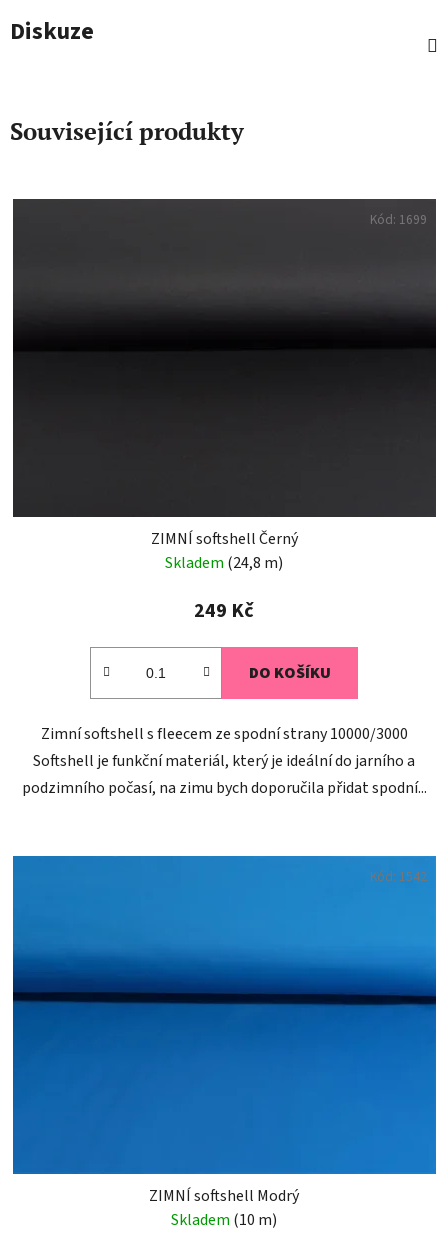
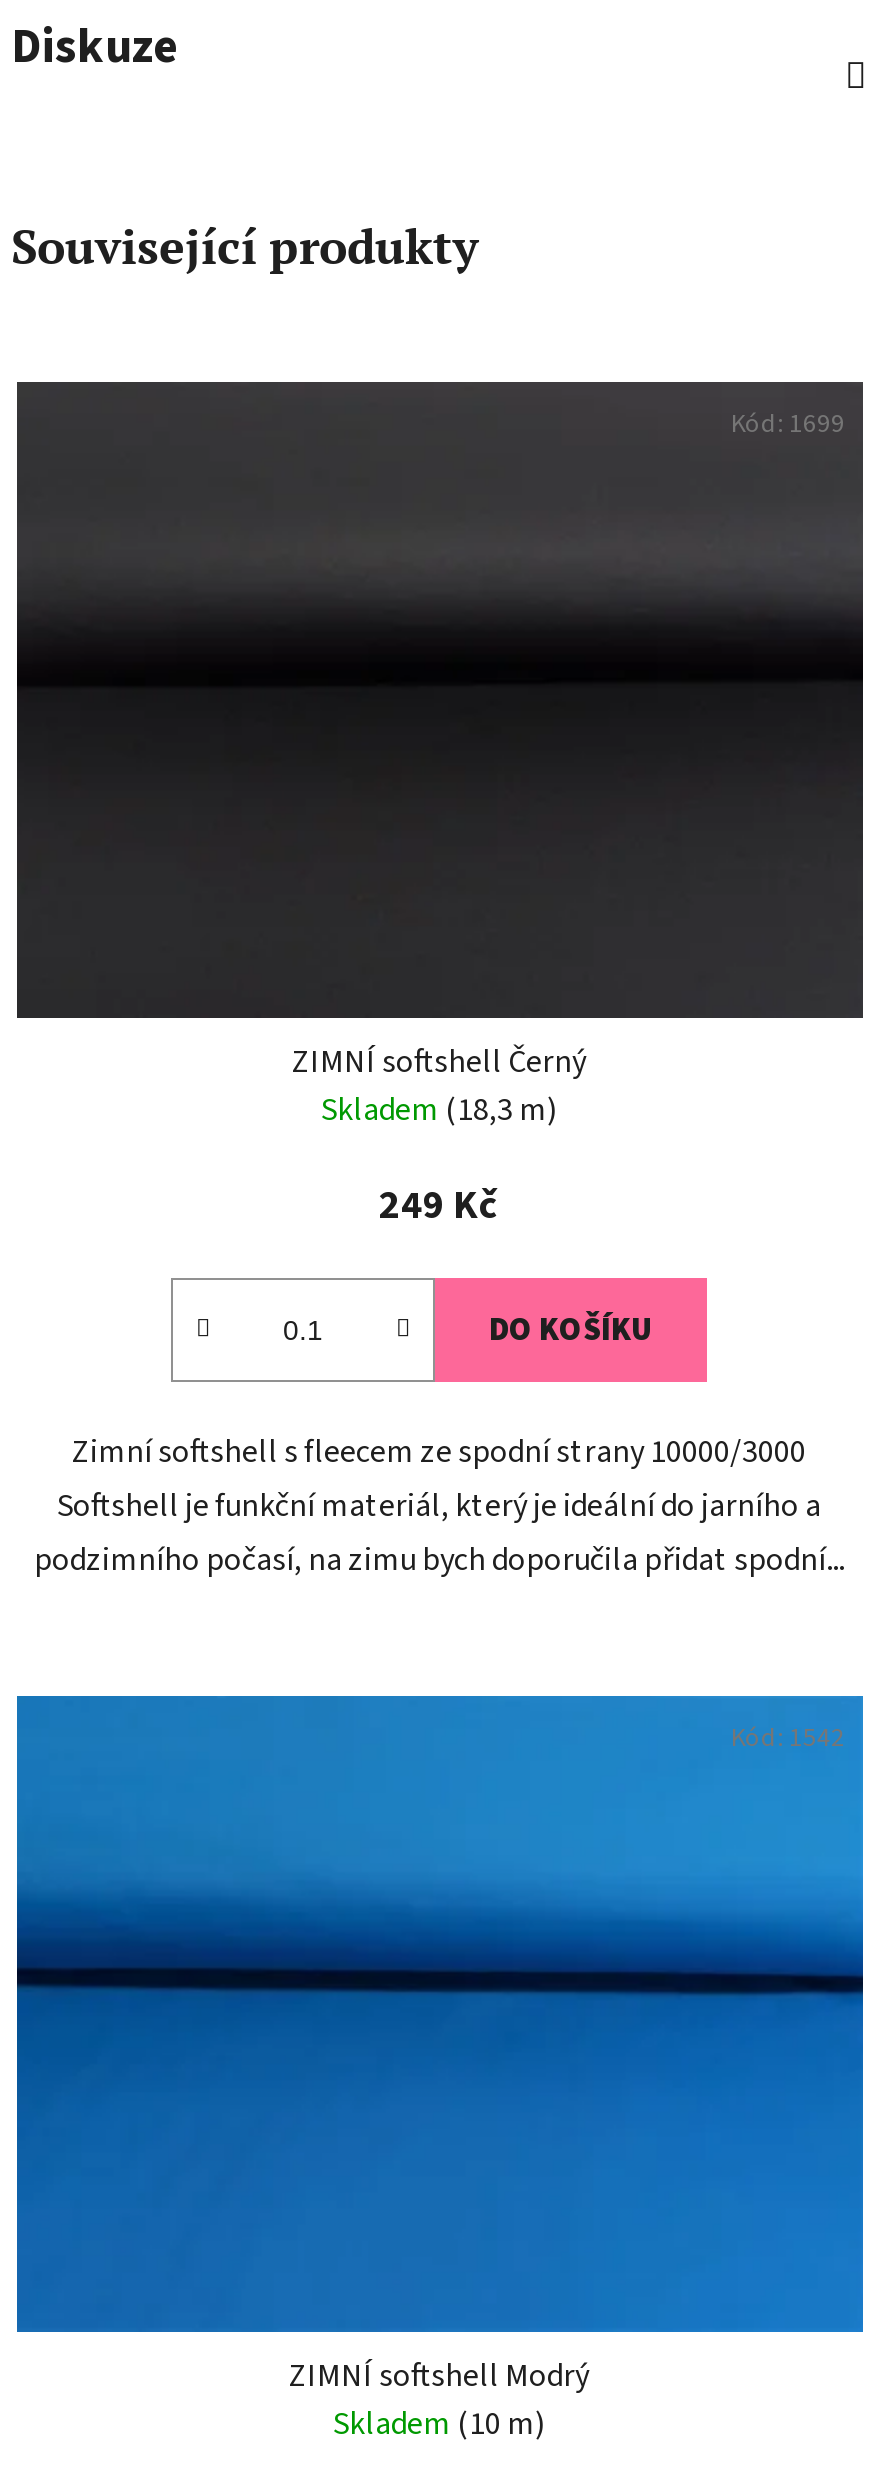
- Skladem (24,8 m)
+ Skladem (18,3 m)
